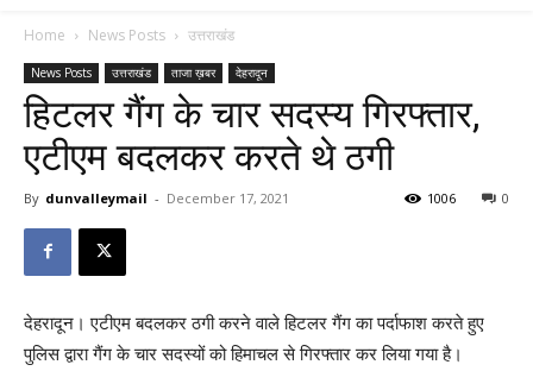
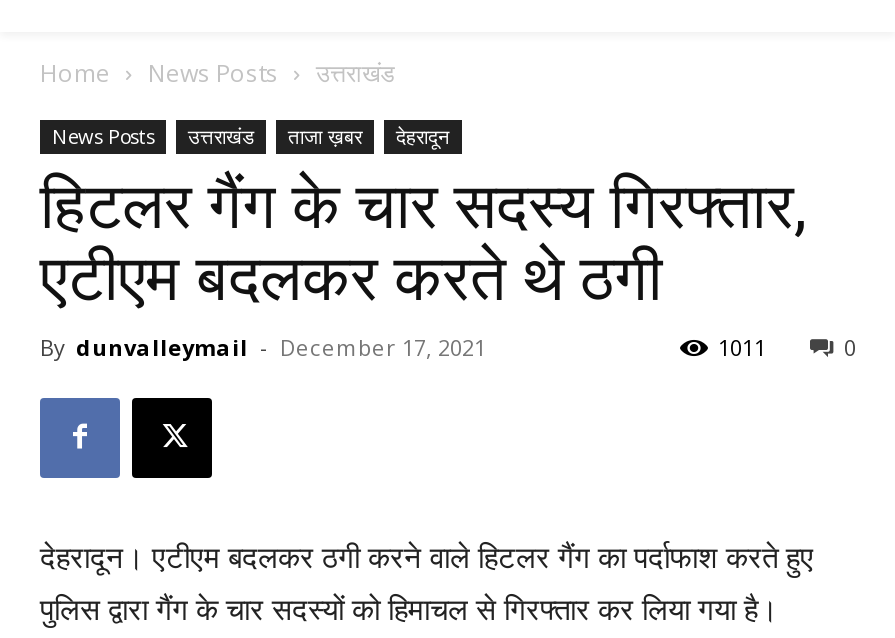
- 1006
+ 1011
